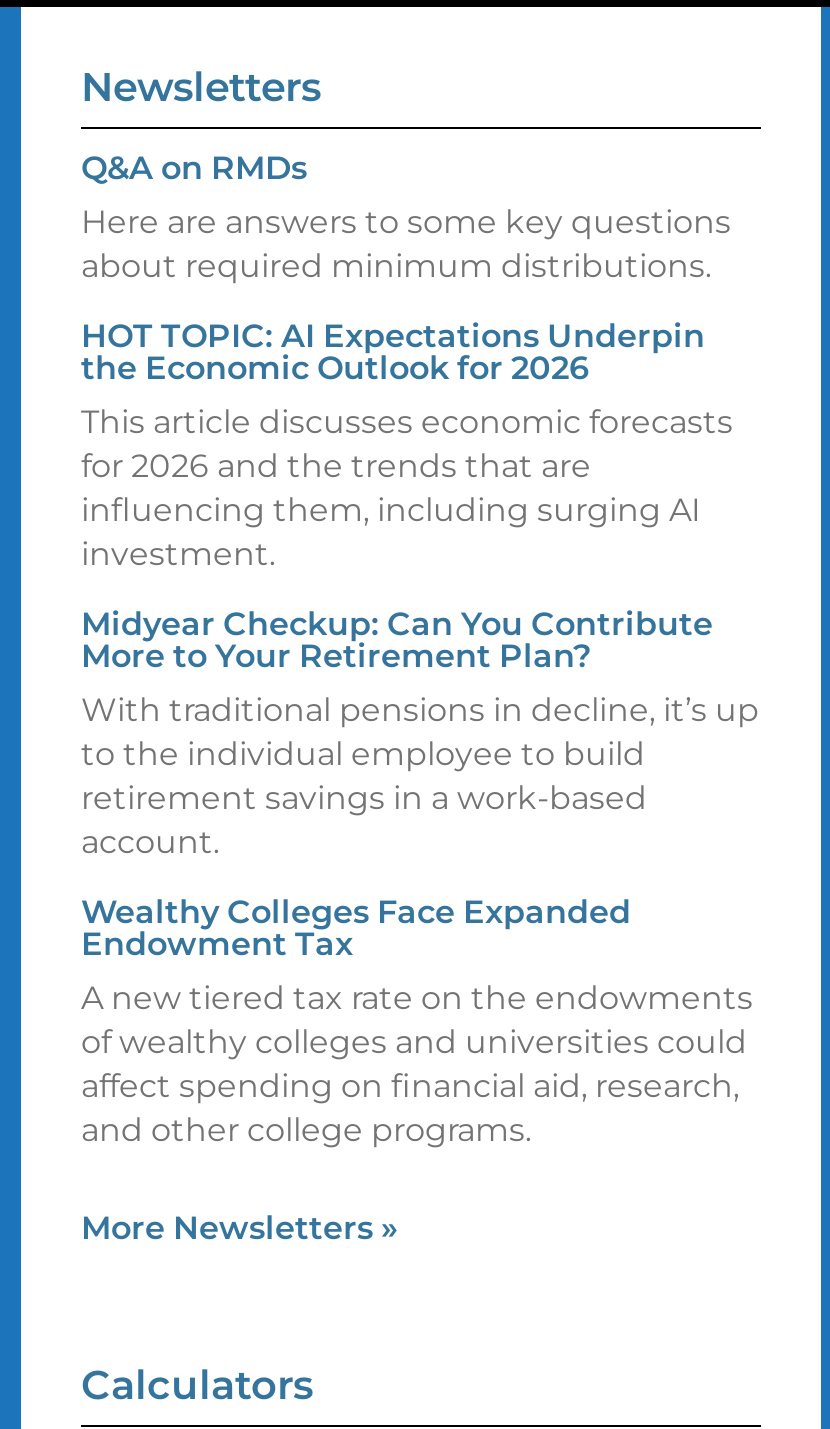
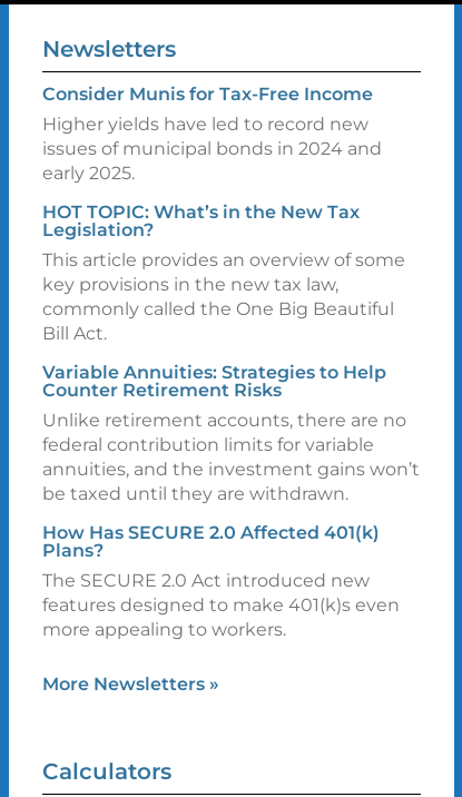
- Q&A on RMDs
- Here are answers to some key questions
- about required minimum distributions.
+ Consider Munis for Tax-Free Income
+ Higher yields have led to record new
+ issues of municipal bonds in 2024 and
+ early 2025.

- HOT TOPIC: AI Expectations Underpin
- the Economic Outlook for 2026
- This article discusses economic forecasts
- for 2026 and the trends that are
- influencing them, including surging AI
- investment.
+ HOT TOPIC: What’s in the New Tax
+ Legislation?
+ This article provides an overview of some
+ key provisions in the new tax law,
+ commonly called the One Big Beautiful
+ Bill Act.

- Midyear Checkup: Can You Contribute
- More to Your Retirement Plan?
- With traditional pensions in decline, it’s up
- to the individual employee to build
- retirement savings in a work-based
- account.
+ Variable Annuities: Strategies to Help
+ Counter Retirement Risks
+ Unlike retirement accounts, there are no
+ federal contribution limits for variable
+ annuities, and the investment gains won’t
+ be taxed until they are withdrawn.

- Wealthy Colleges Face Expanded
- Endowment Tax
- A new tiered tax rate on the endowments
- of wealthy colleges and universities could
- affect spending on financial aid, research,
- and other college programs.
+ How Has SECURE 2.0 Affected 401(k)
+ Plans?
+ The SECURE 2.0 Act introduced new
+ features designed to make 401(k)s even
+ more appealing to workers.
